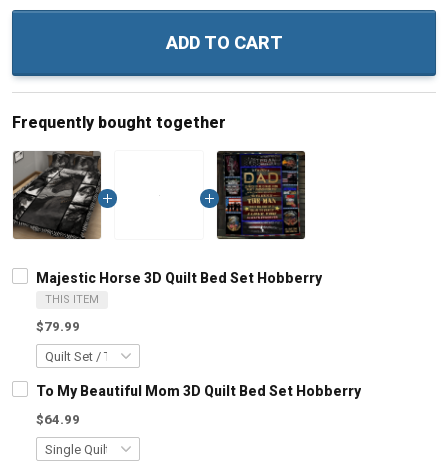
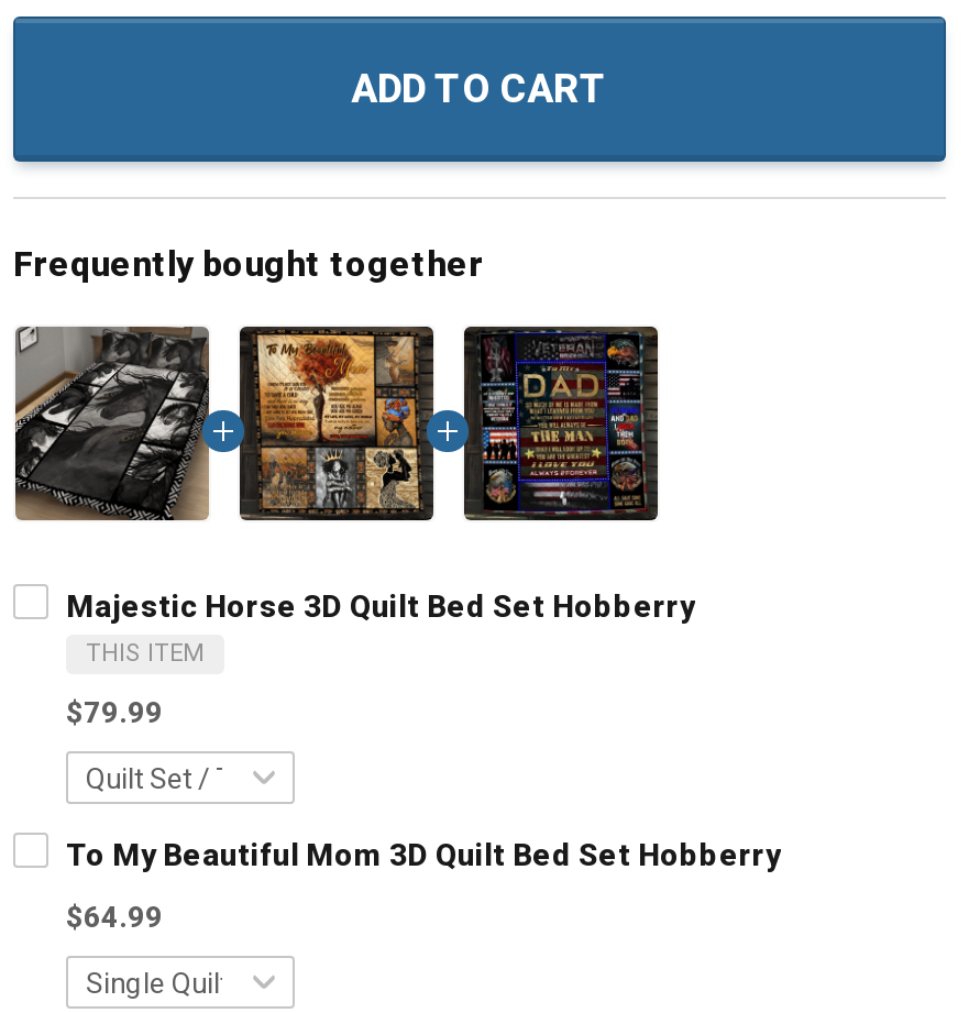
+ [image]
